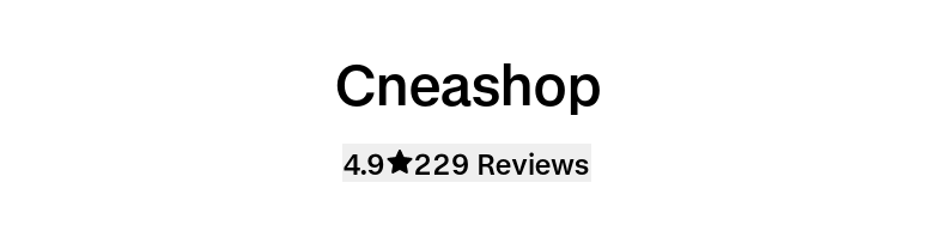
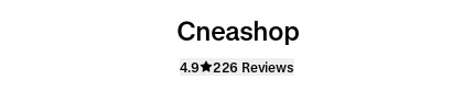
- 4.9 229 Reviews
+ 4.9 226 Reviews
